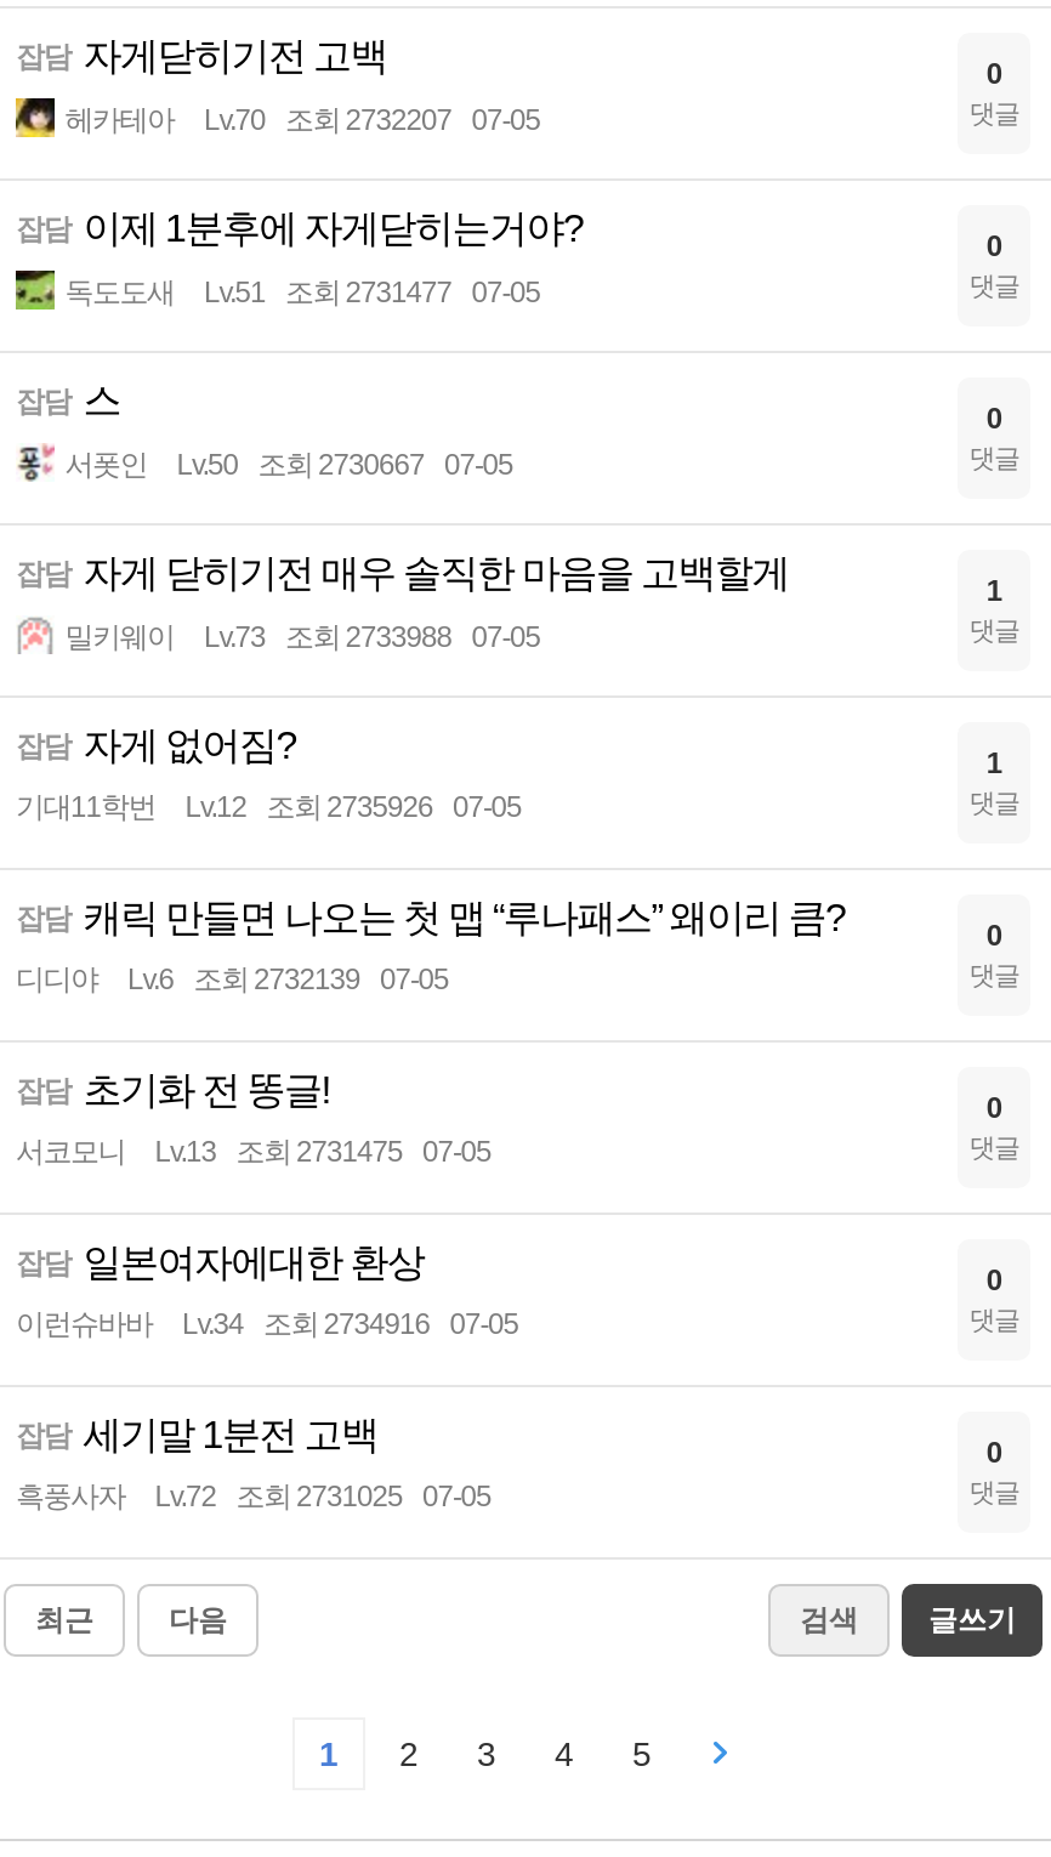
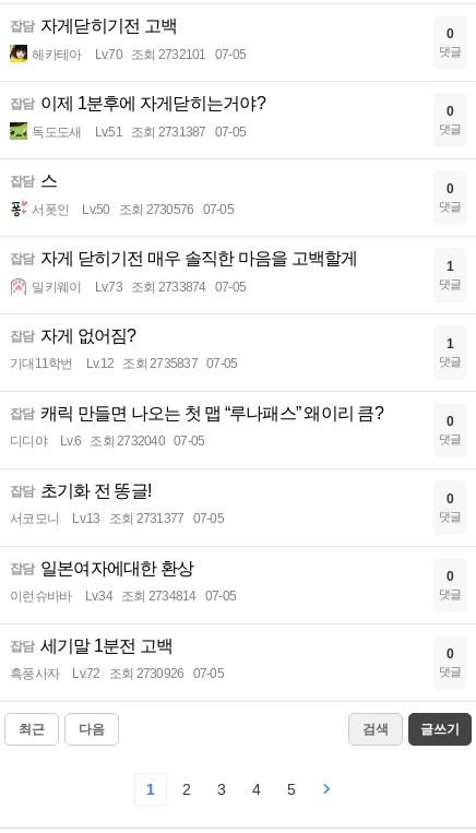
- 헤카테아 Lv.70 조회 2732207 07-05
+ 헤카테아 Lv.70 조회 2732101 07-05

- 독도도새 Lv.51 조회 2731477 07-05
+ 독도도새 Lv.51 조회 2731387 07-05

- Lv.50 조회 2730667 07-05
+ Lv.50 조회 2730576 07-05

- 밀키웨이 Lv.73 조회 2733988 07-05
+ 밀키웨이 Lv.73 조회 2733874 07-05

- 기대11학번 Lv.12 조회 2735926 07-05
+ 기대11학번 Lv.12 조회 2735837 07-05

- 디디야 Lv.6 조회 2732139 07-05
+ 디디야 Lv.6 조회 2732040 07-05

- 서코모니 Lv.13 조회 2731475 07-05
+ 서코모니 Lv.13 조회 2731377 07-05

- 이런슈바바 Lv.34 조회 2734916 07-05
+ 이런슈바바 Lv.34 조회 2734814 07-05

- 흑풍사자 Lv.72 조회 2731025 07-05
+ 흑풍사자 Lv.72 조회 2730926 07-05
